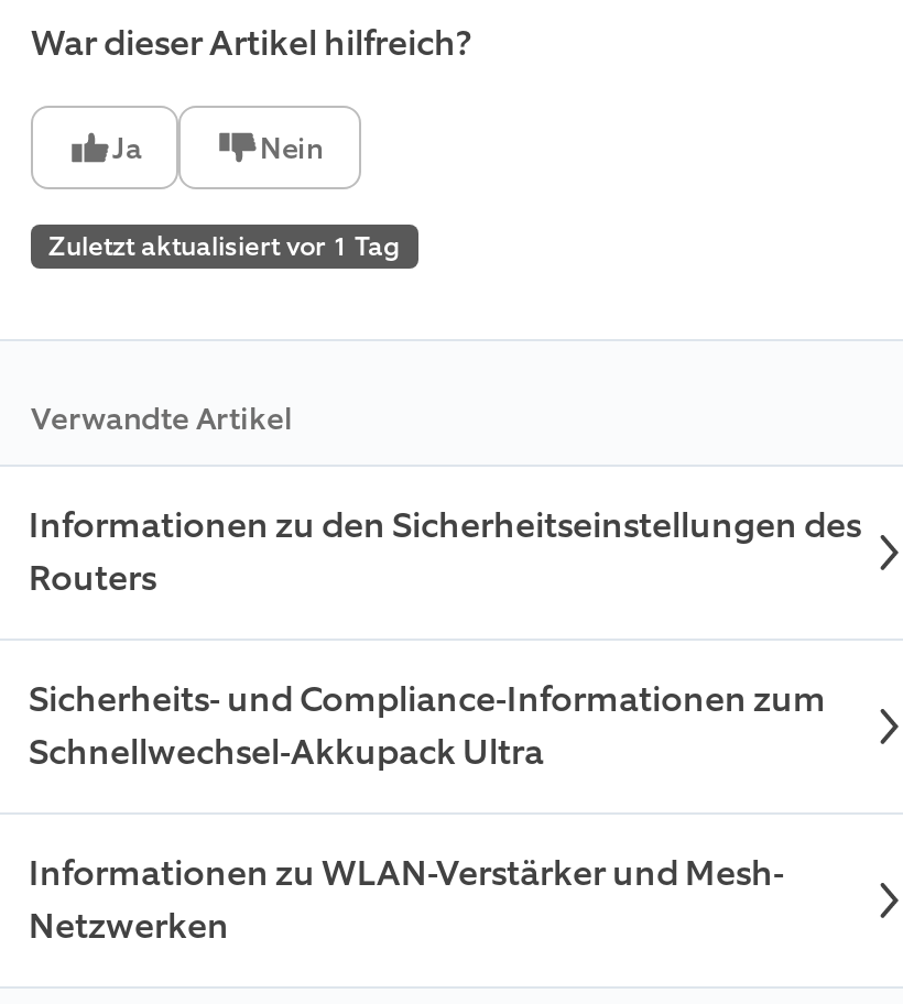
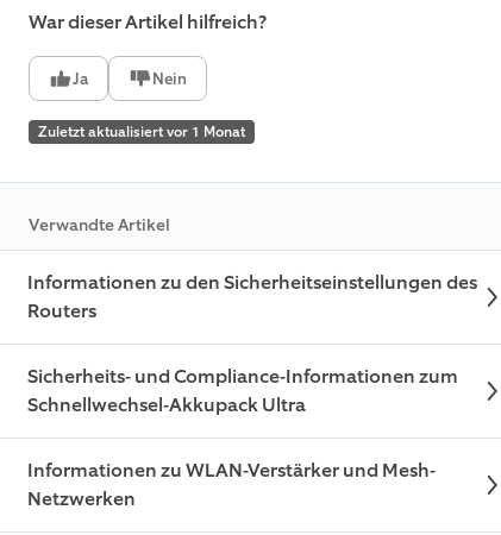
- Zuletzt aktualisiert vor 1 Tag
+ Zuletzt aktualisiert vor 1 Monat
